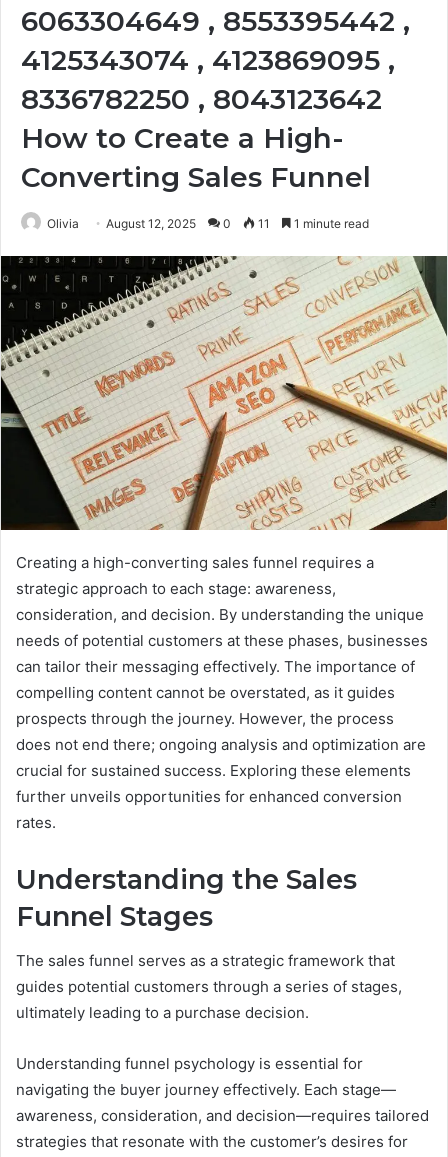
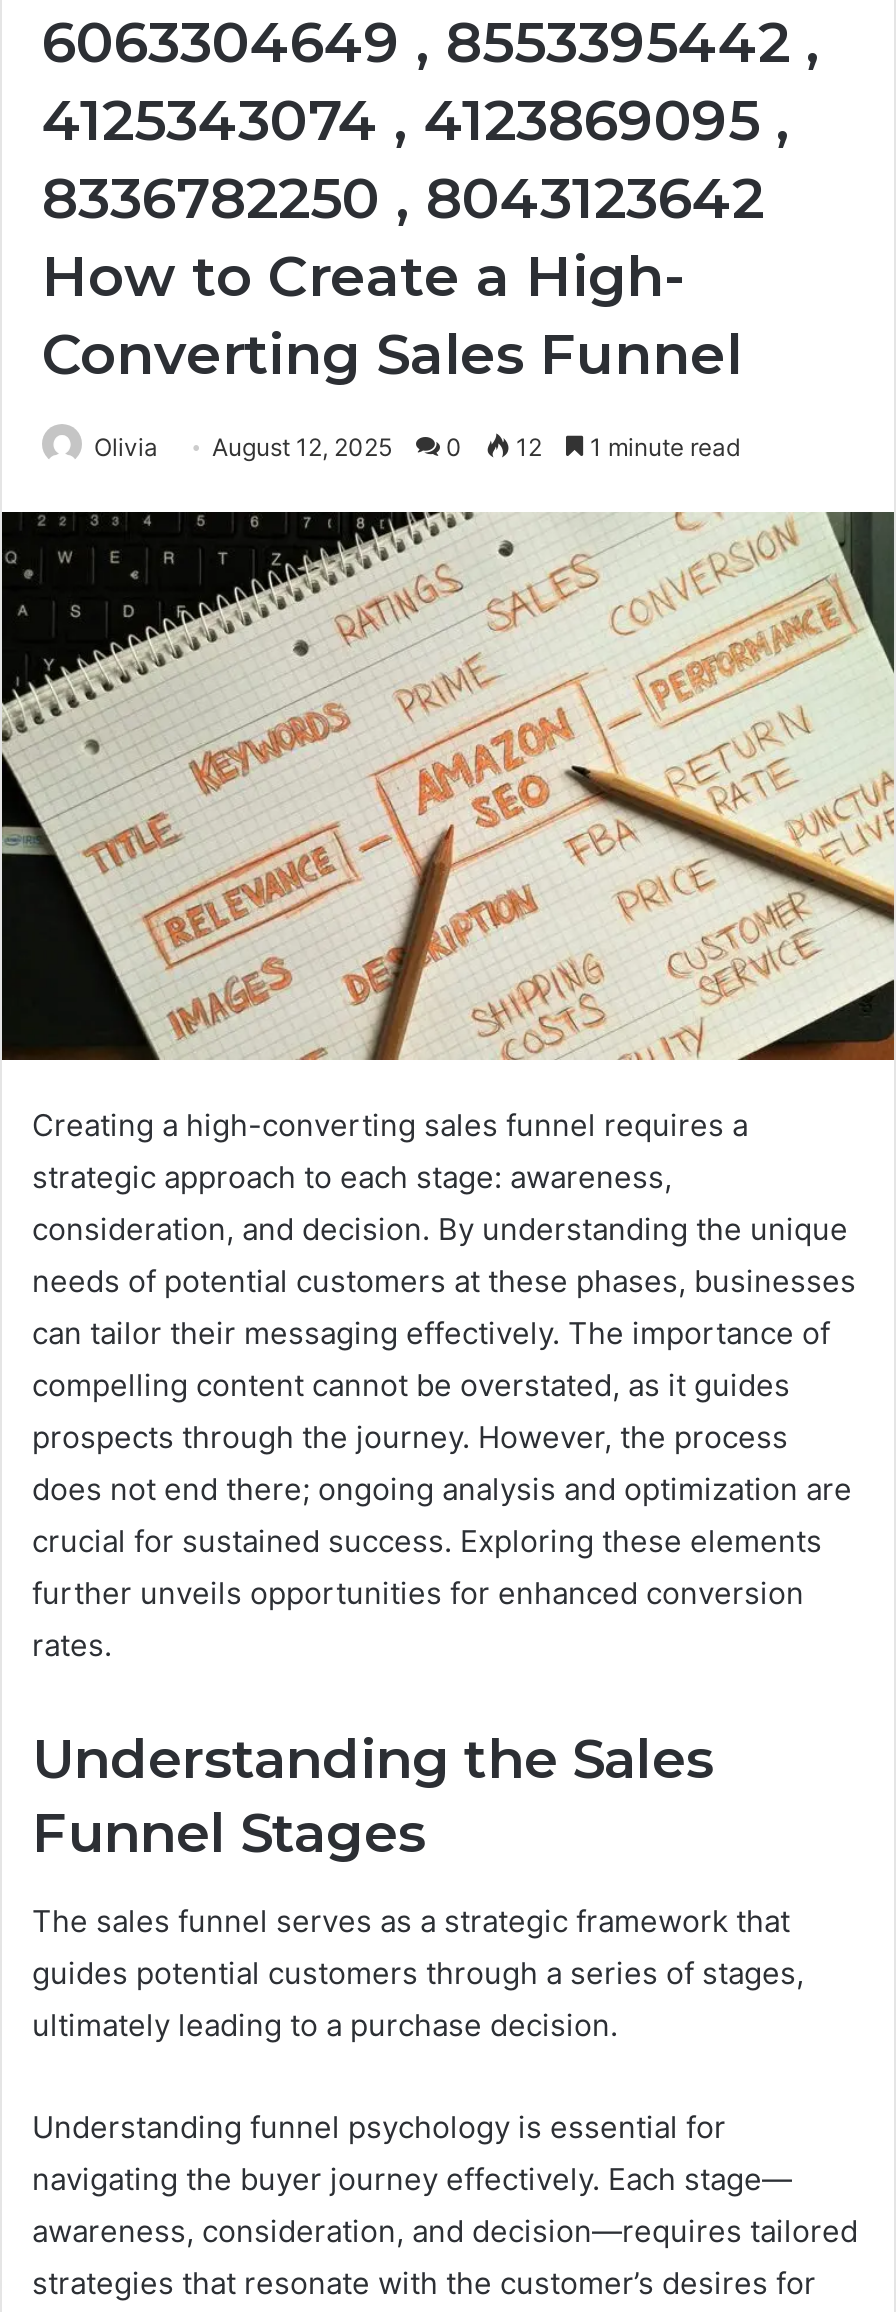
- Olivia August 12, 2025 0 11 1 minute read
+ Olivia August 12, 2025 0 12 1 minute read
